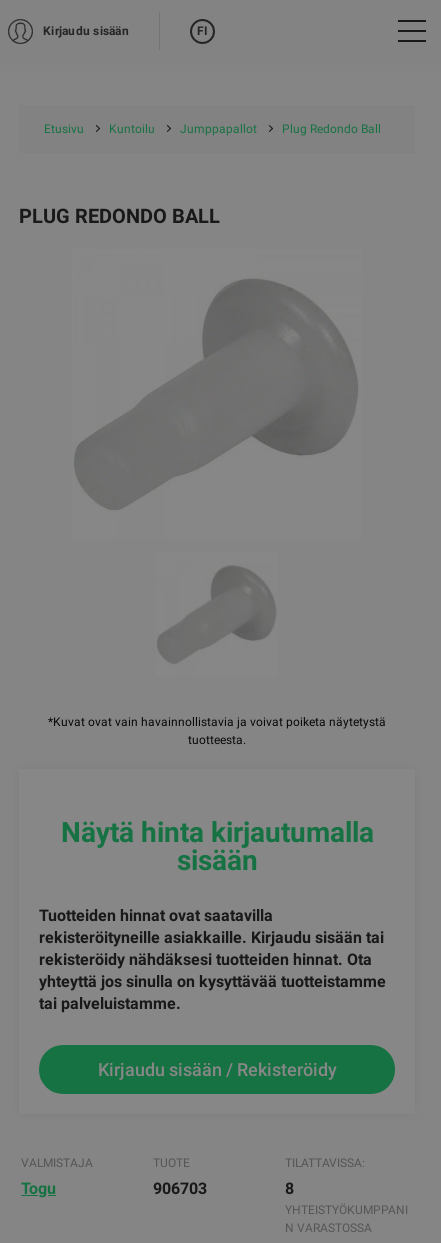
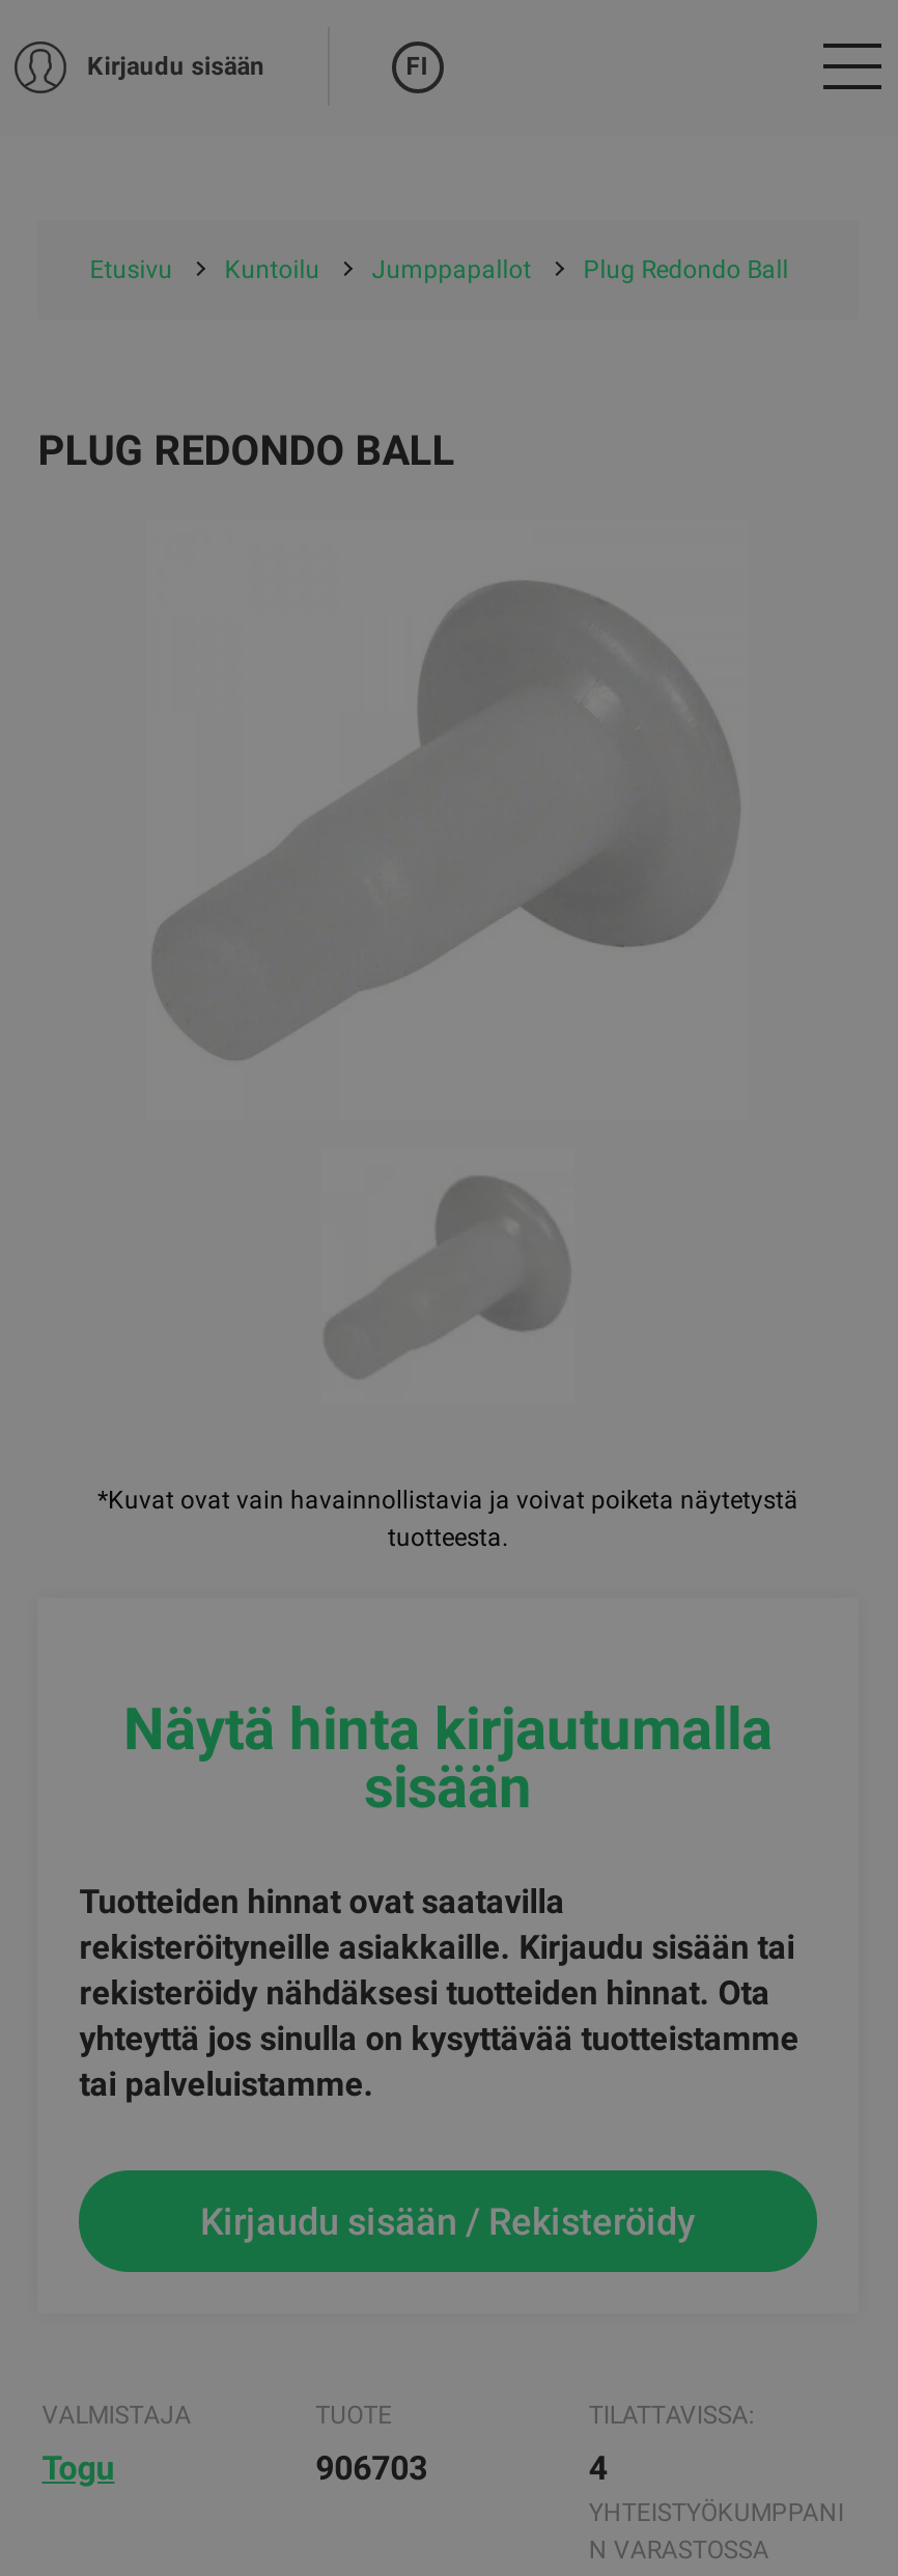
- 8
+ 4
